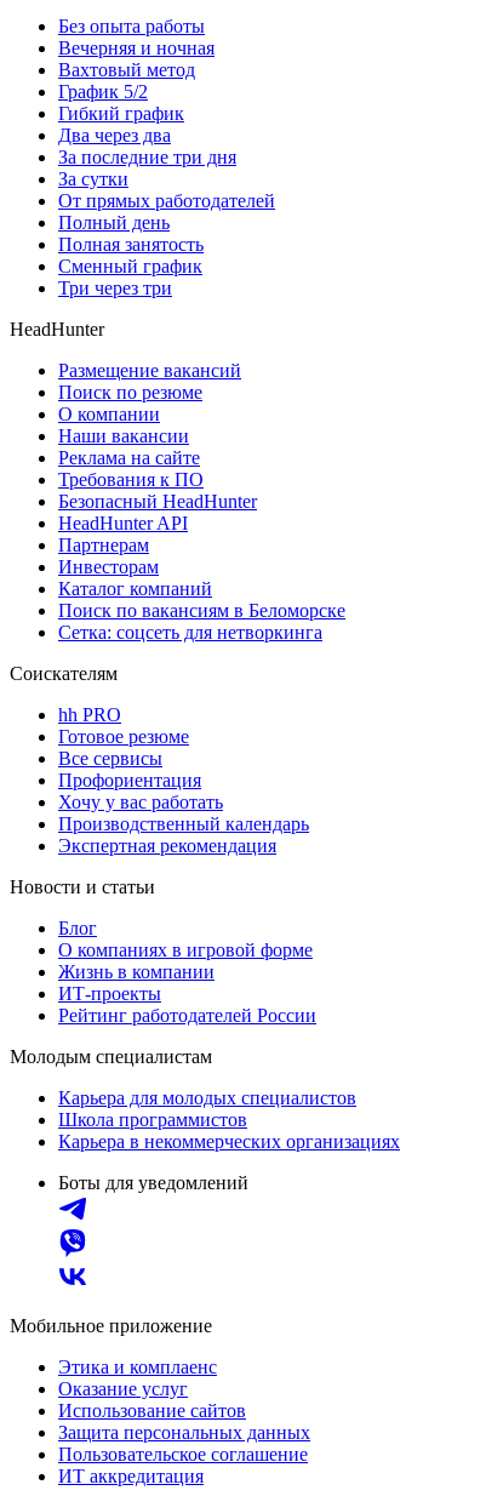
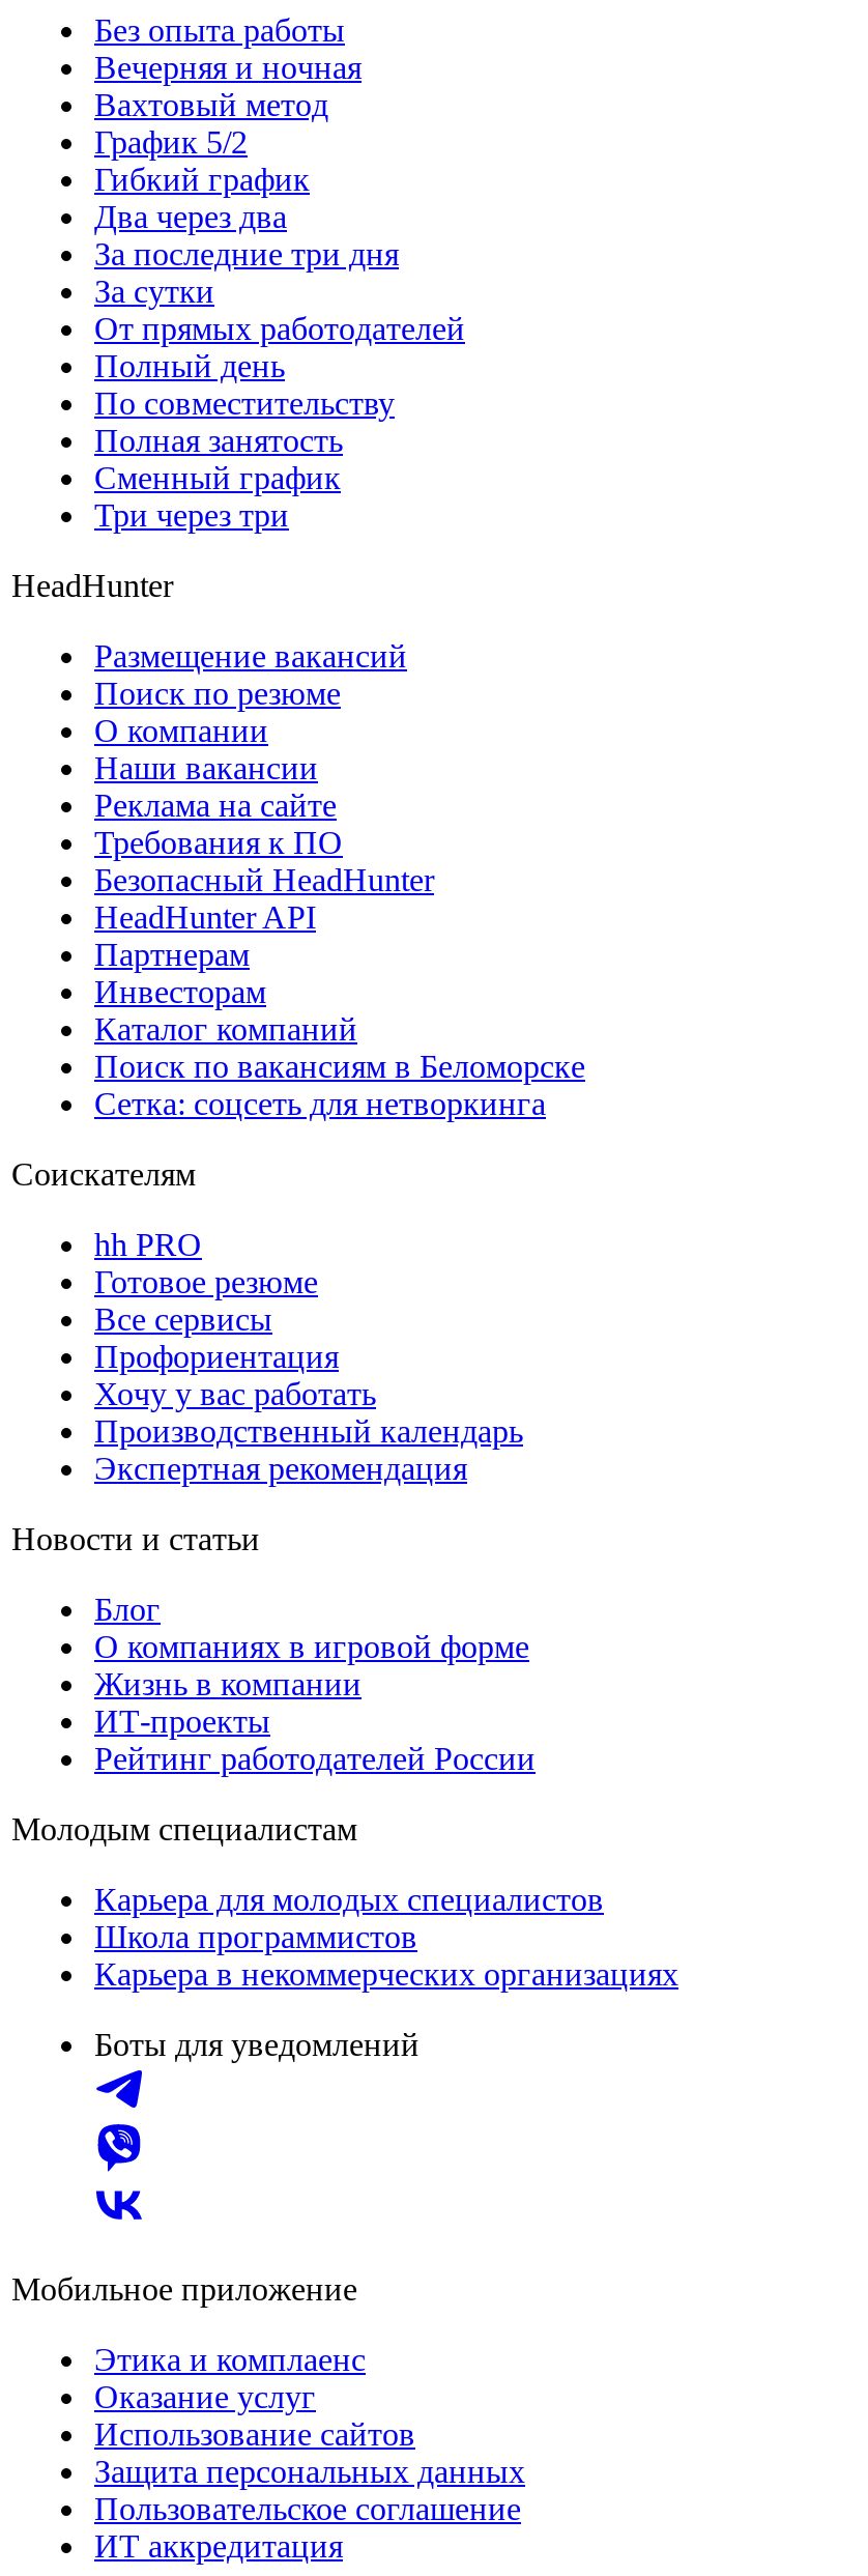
+ По совместительству
